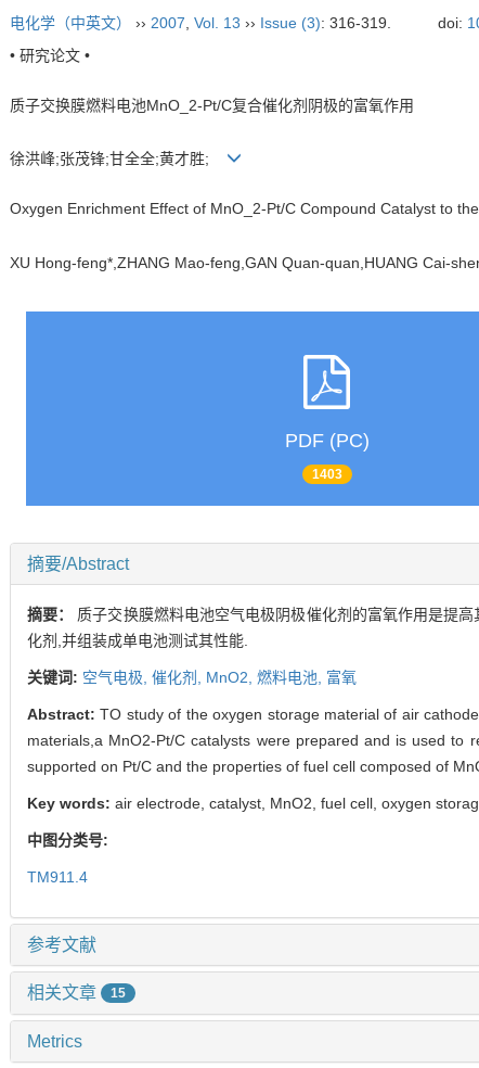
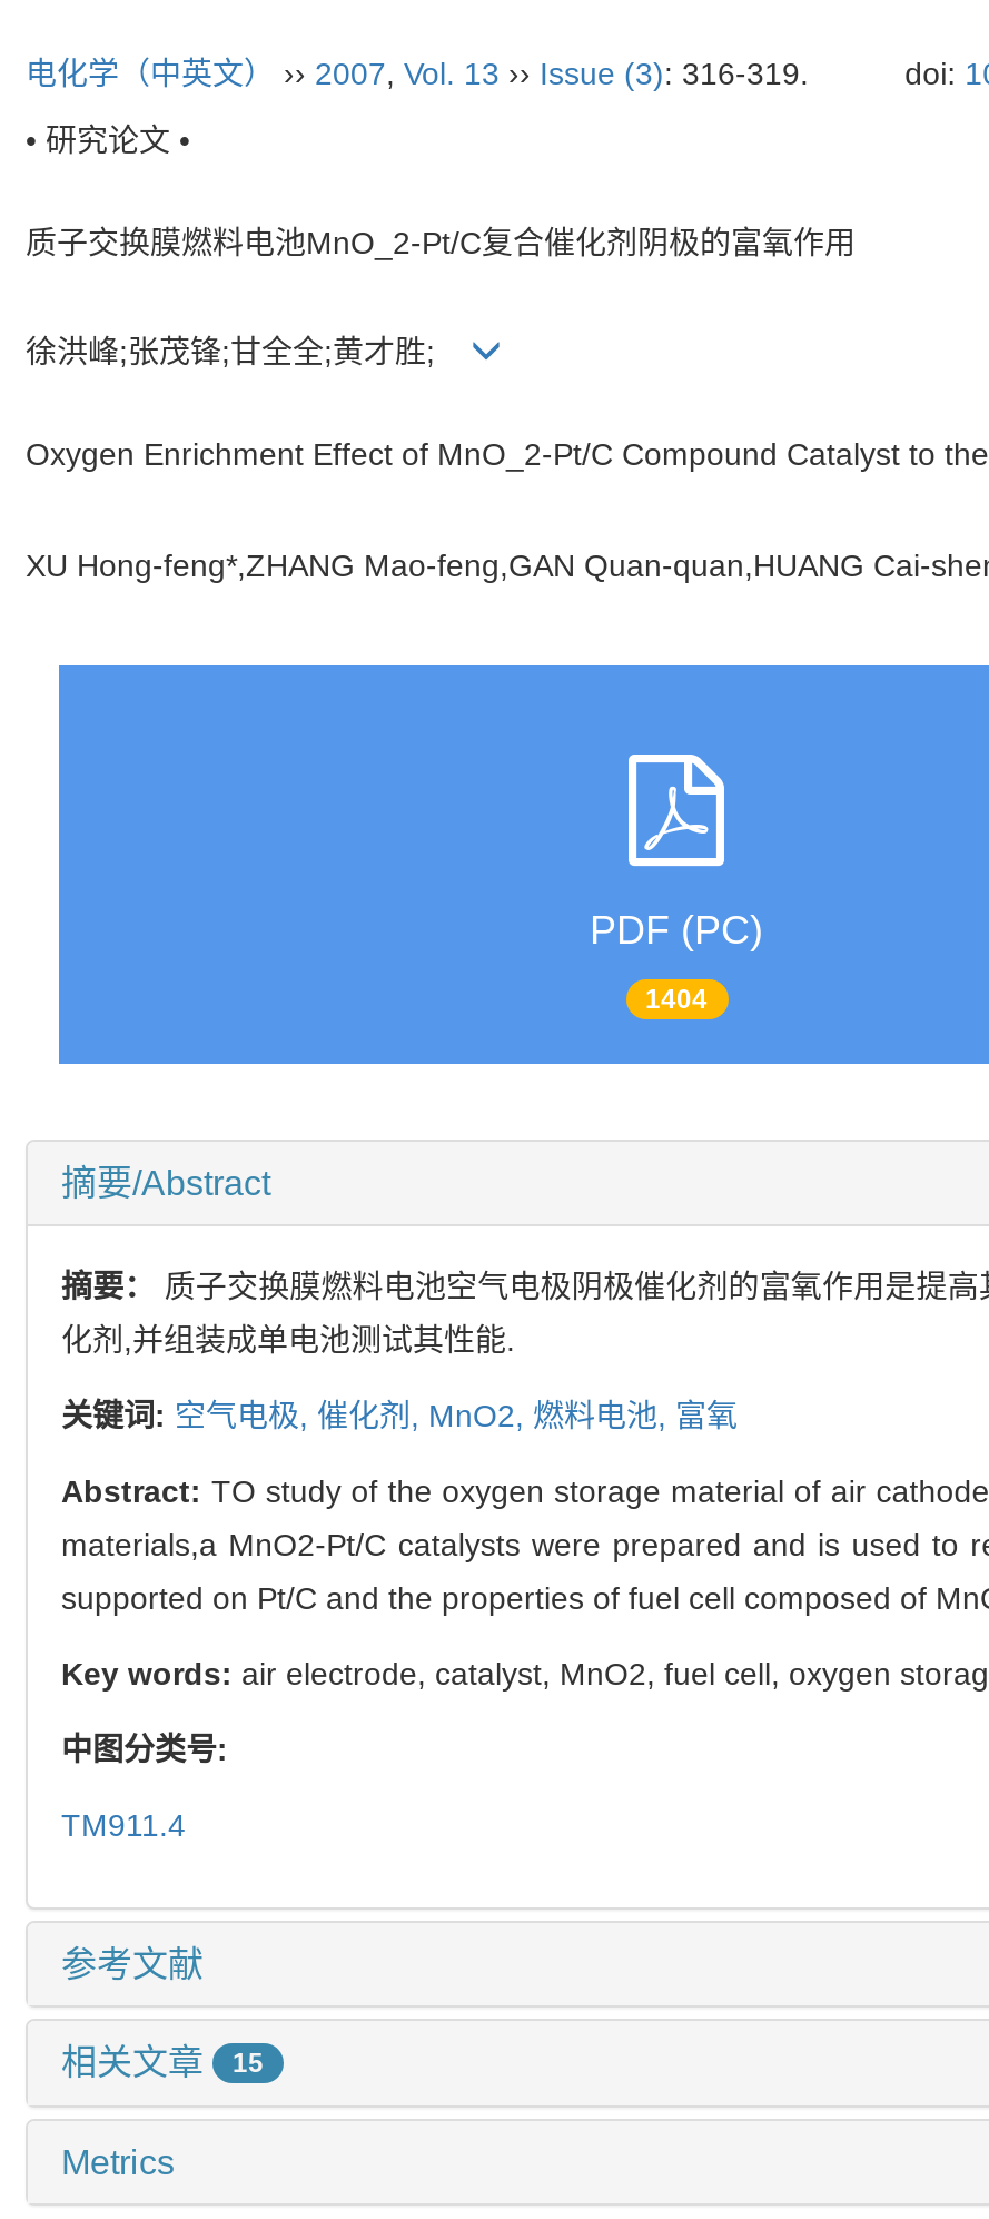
- 1403
+ 1404
